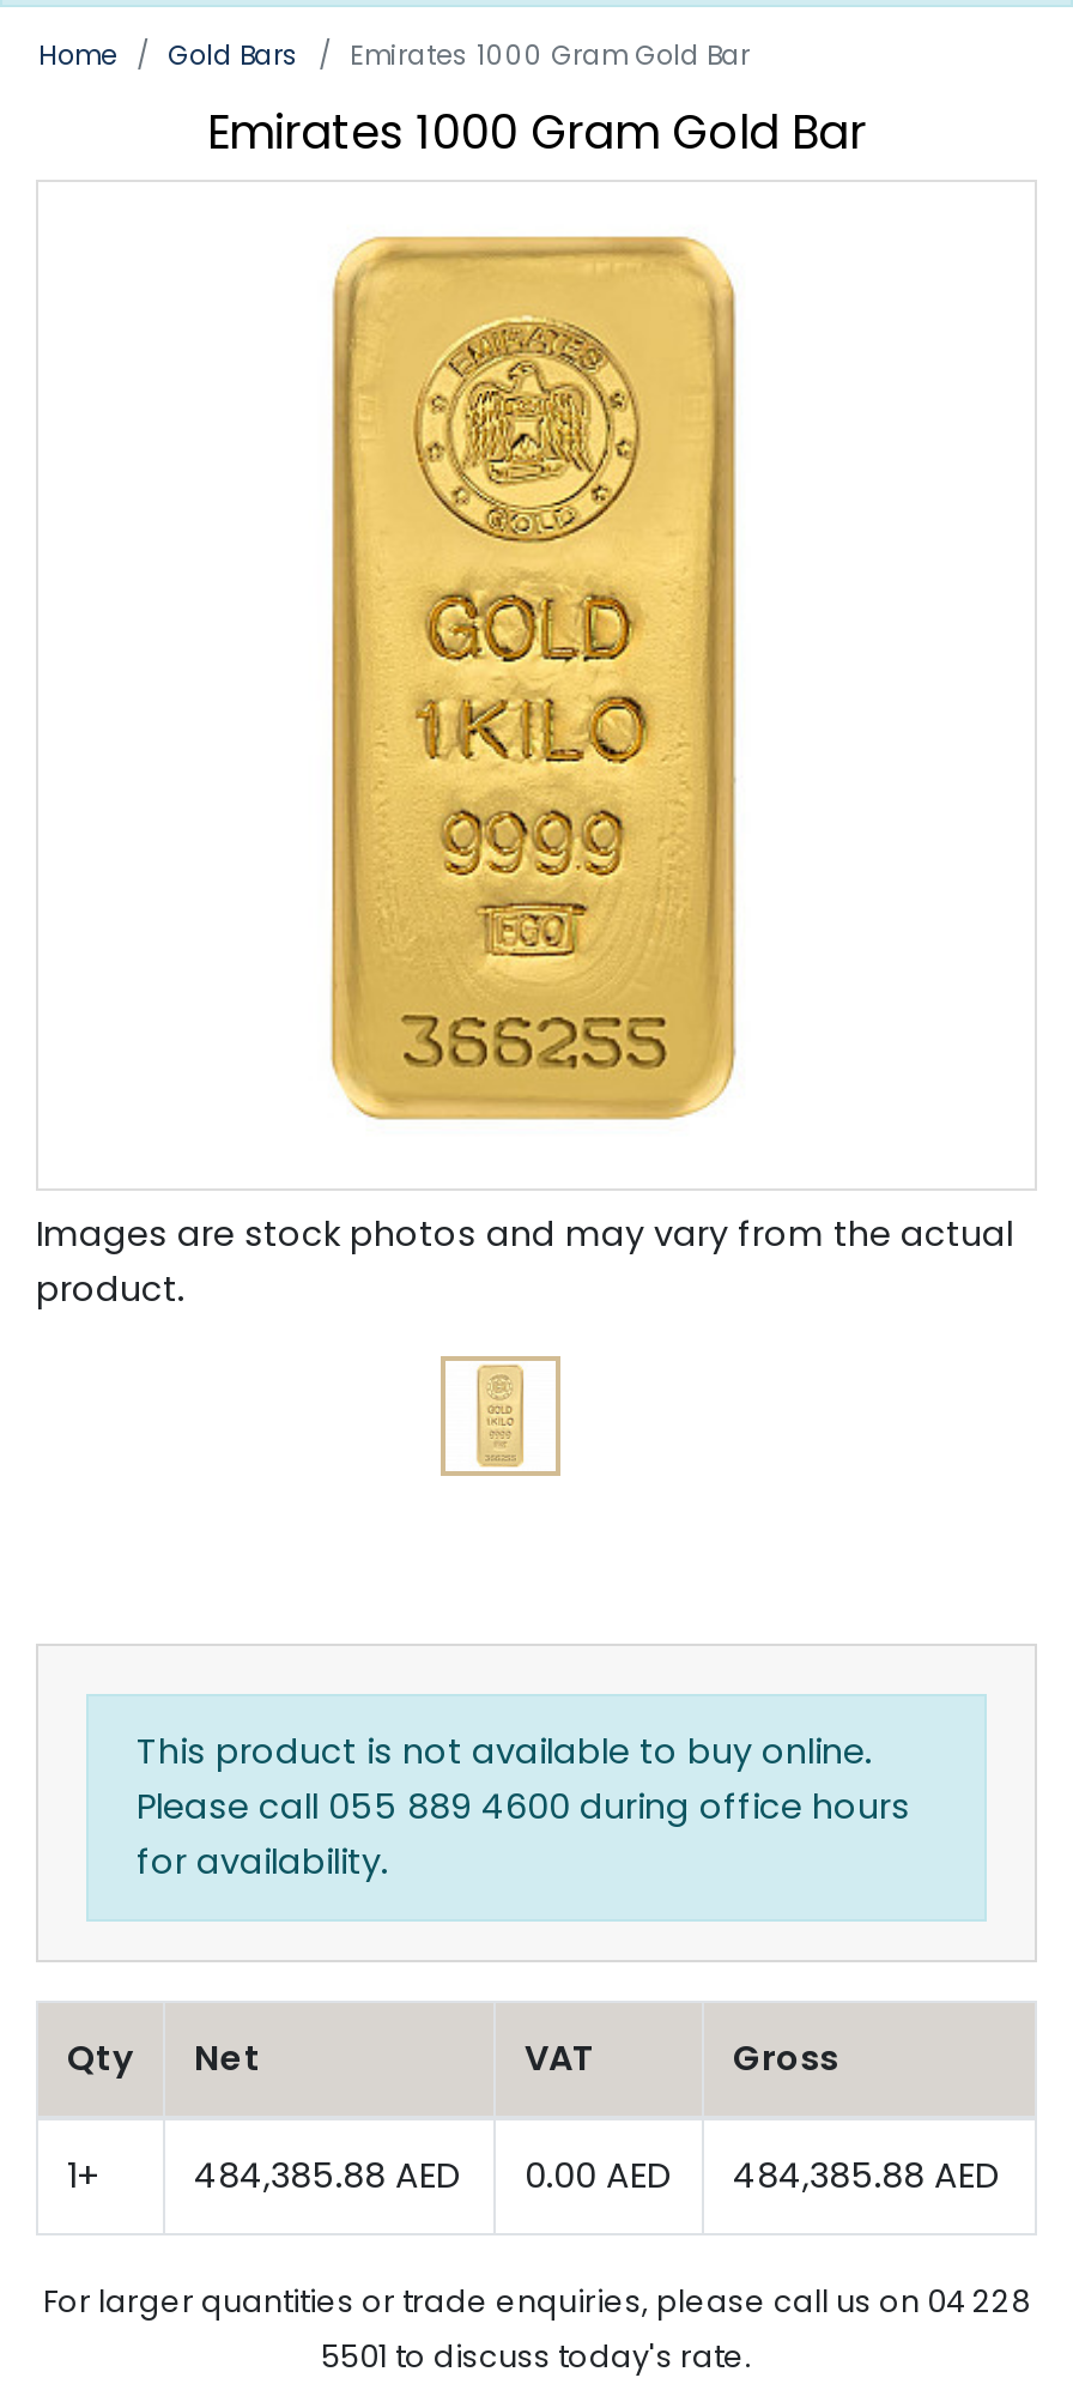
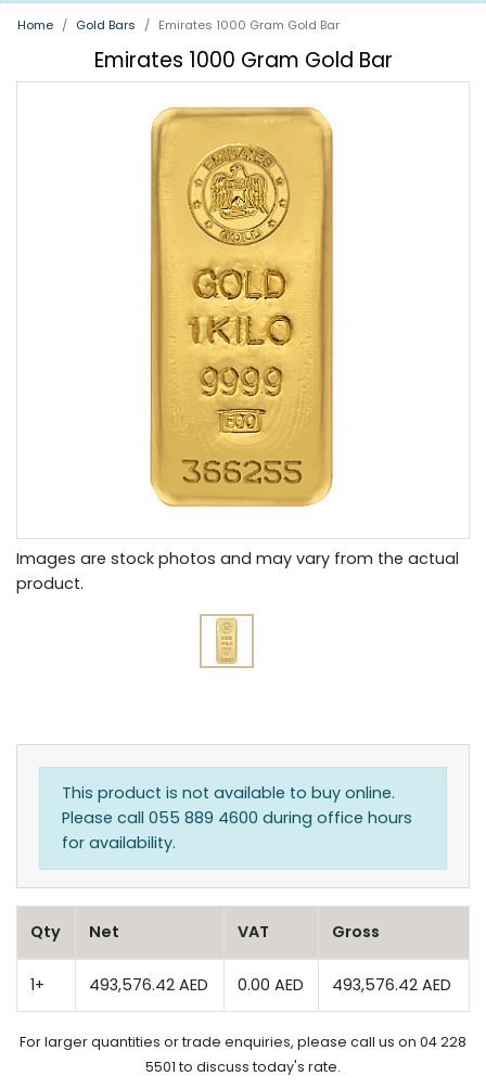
- 484,385.88 AED
+ 493,576.42 AED

- 484,385.88 AED
+ 493,576.42 AED
